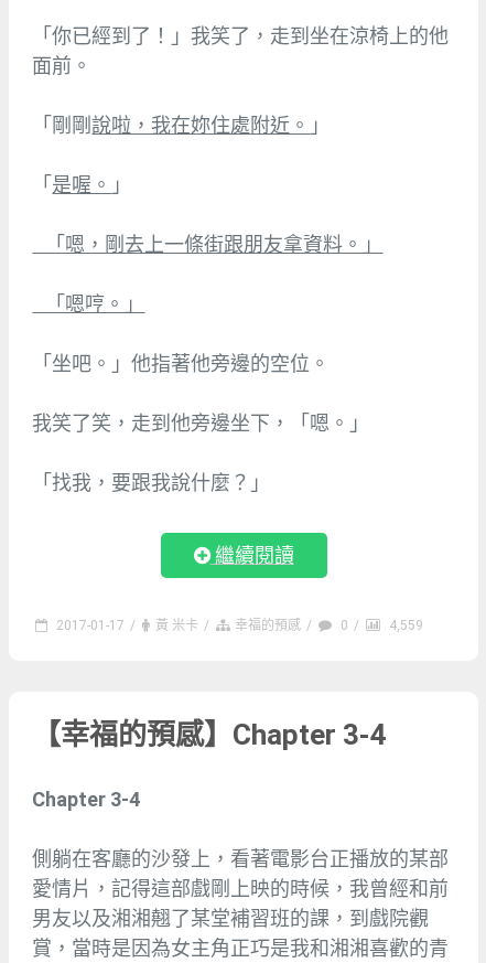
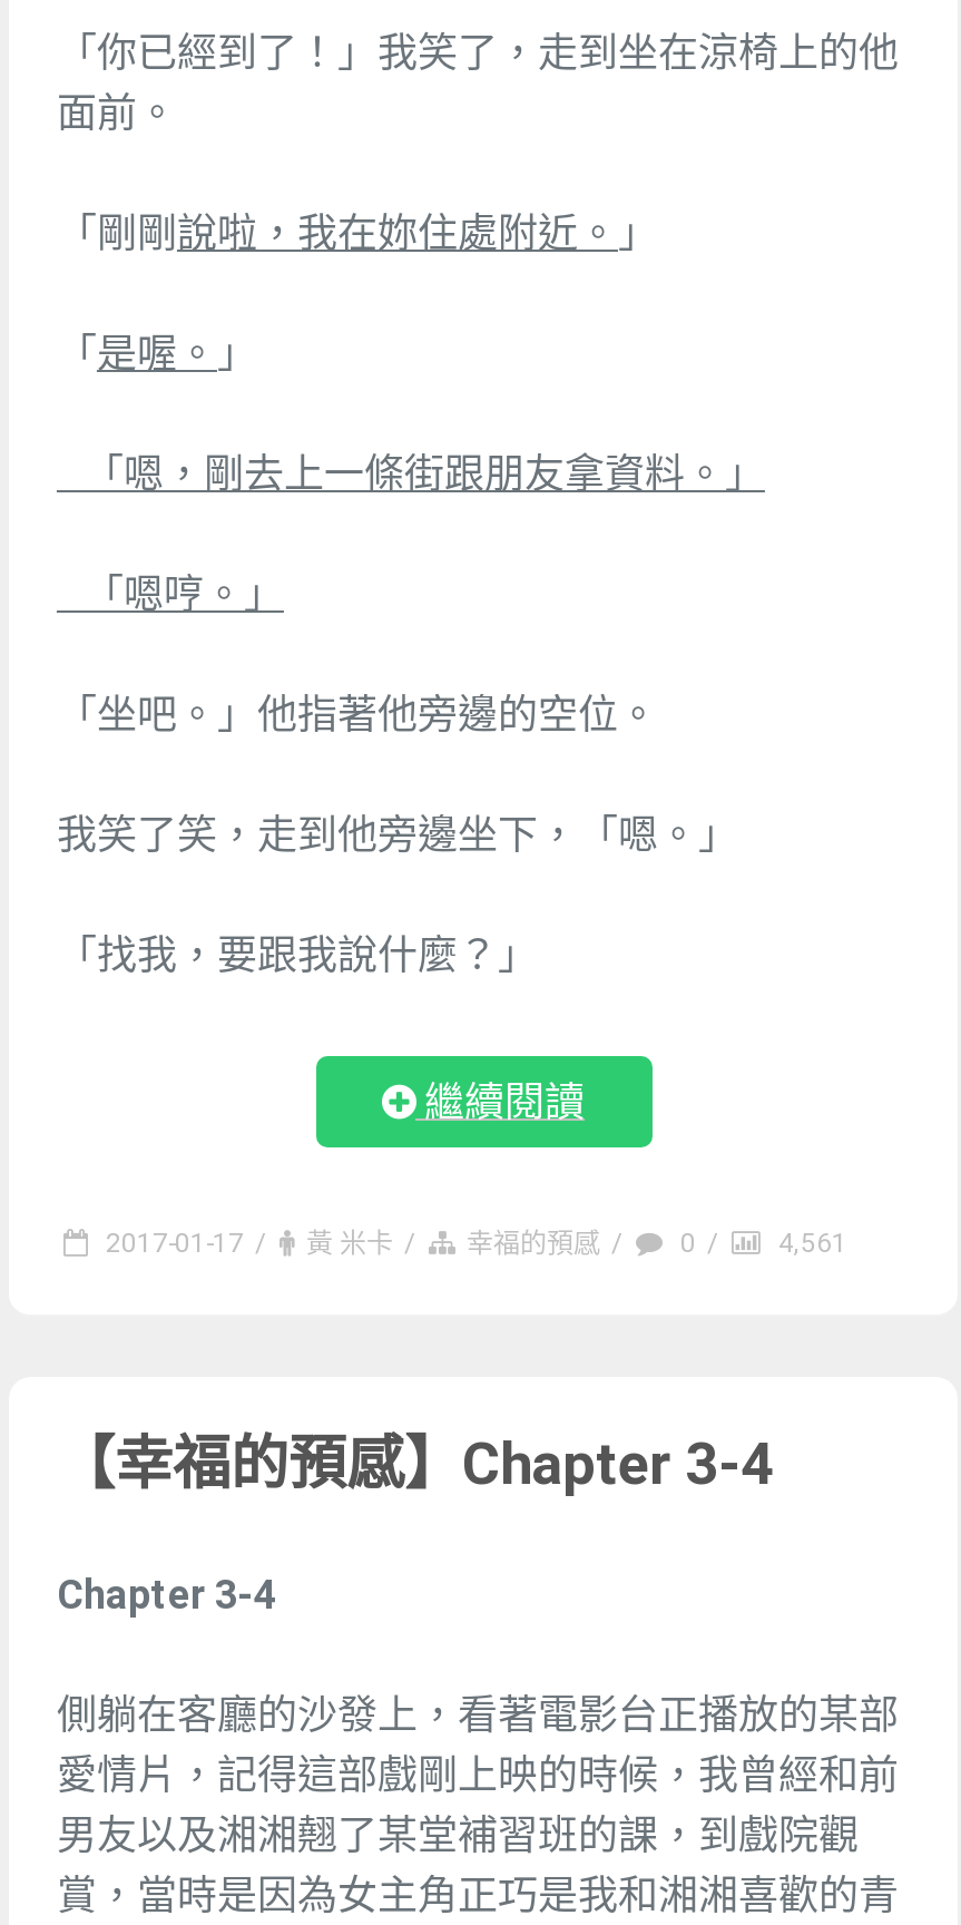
- 2017-01-17 / 黃 米卡 / 幸福的預感 / 0 / 4,559
+ 2017-01-17 / 黃 米卡 / 幸福的預感 / 0 / 4,561
